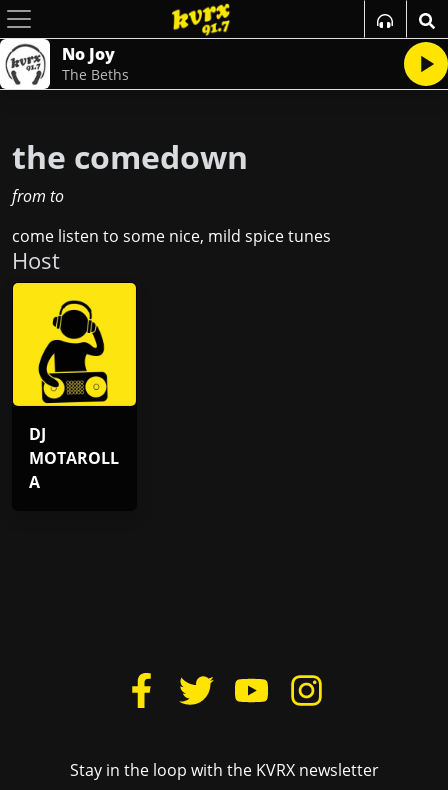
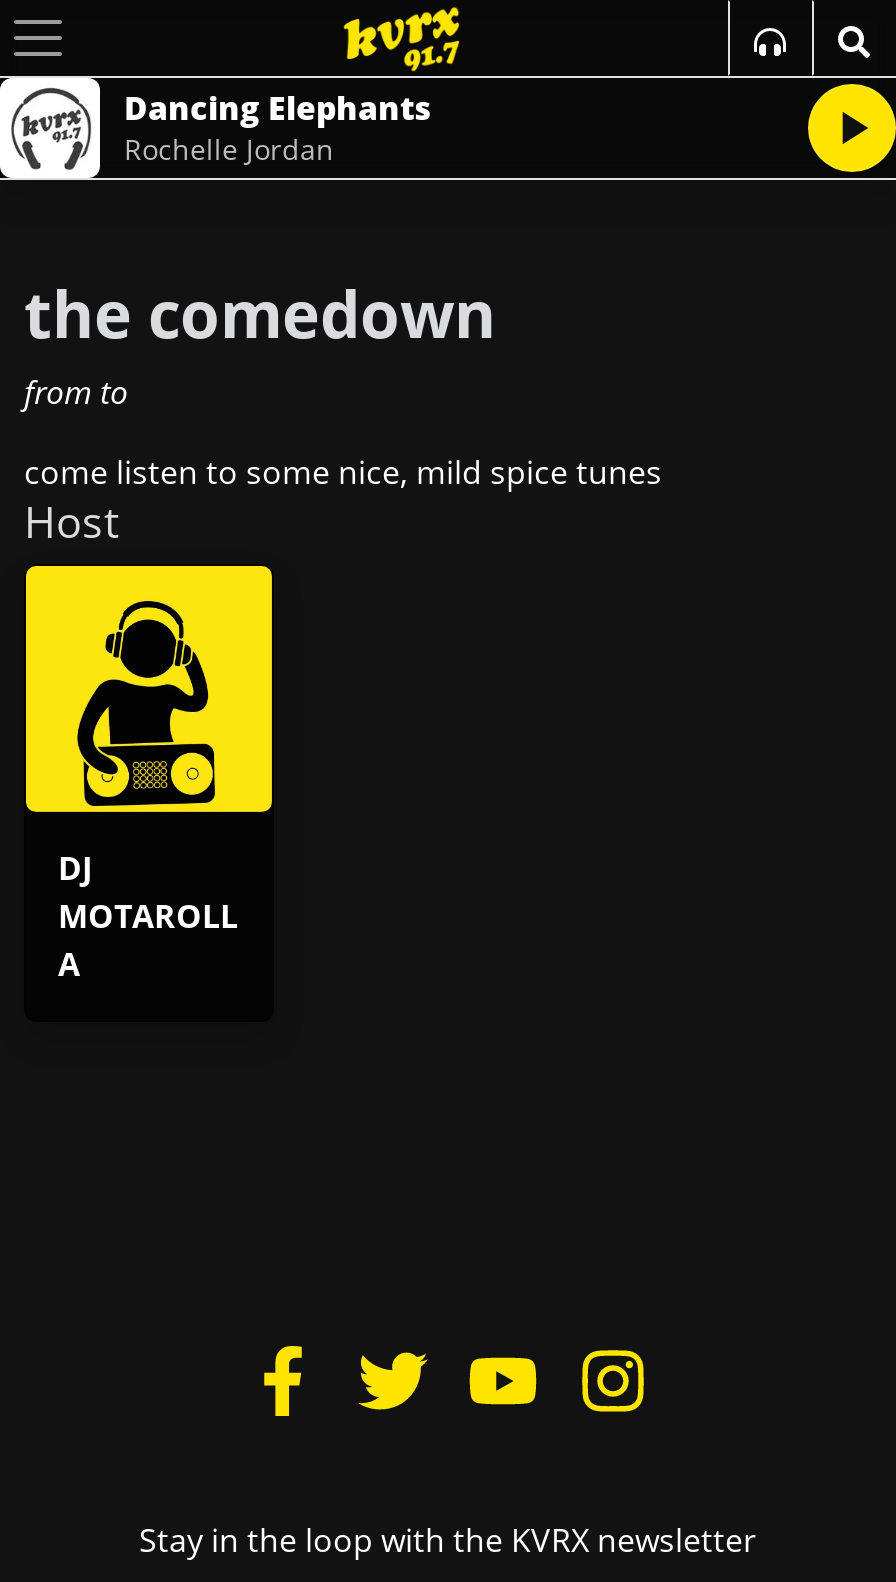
- No Joy
- The Beths
+ Dancing Elephants
+ Rochelle Jordan
